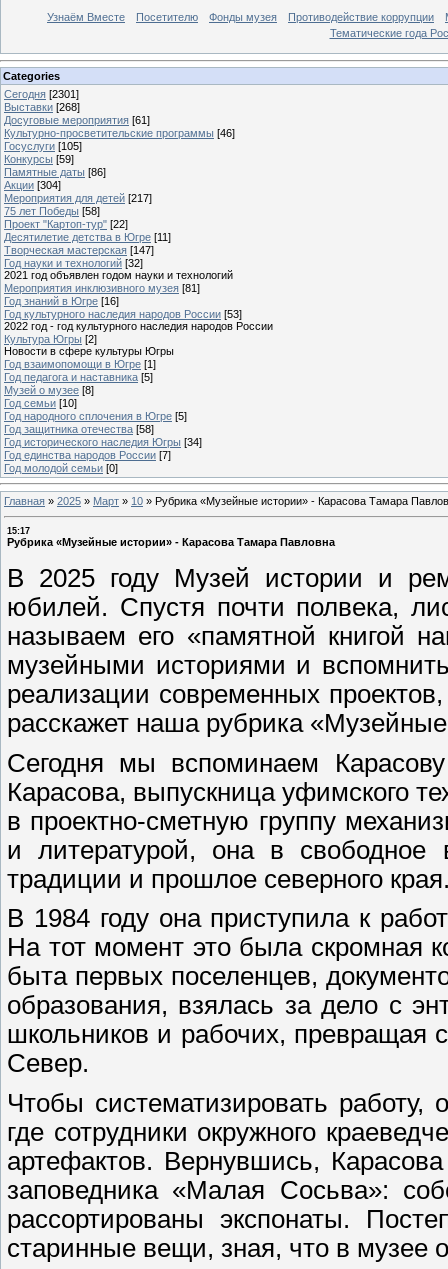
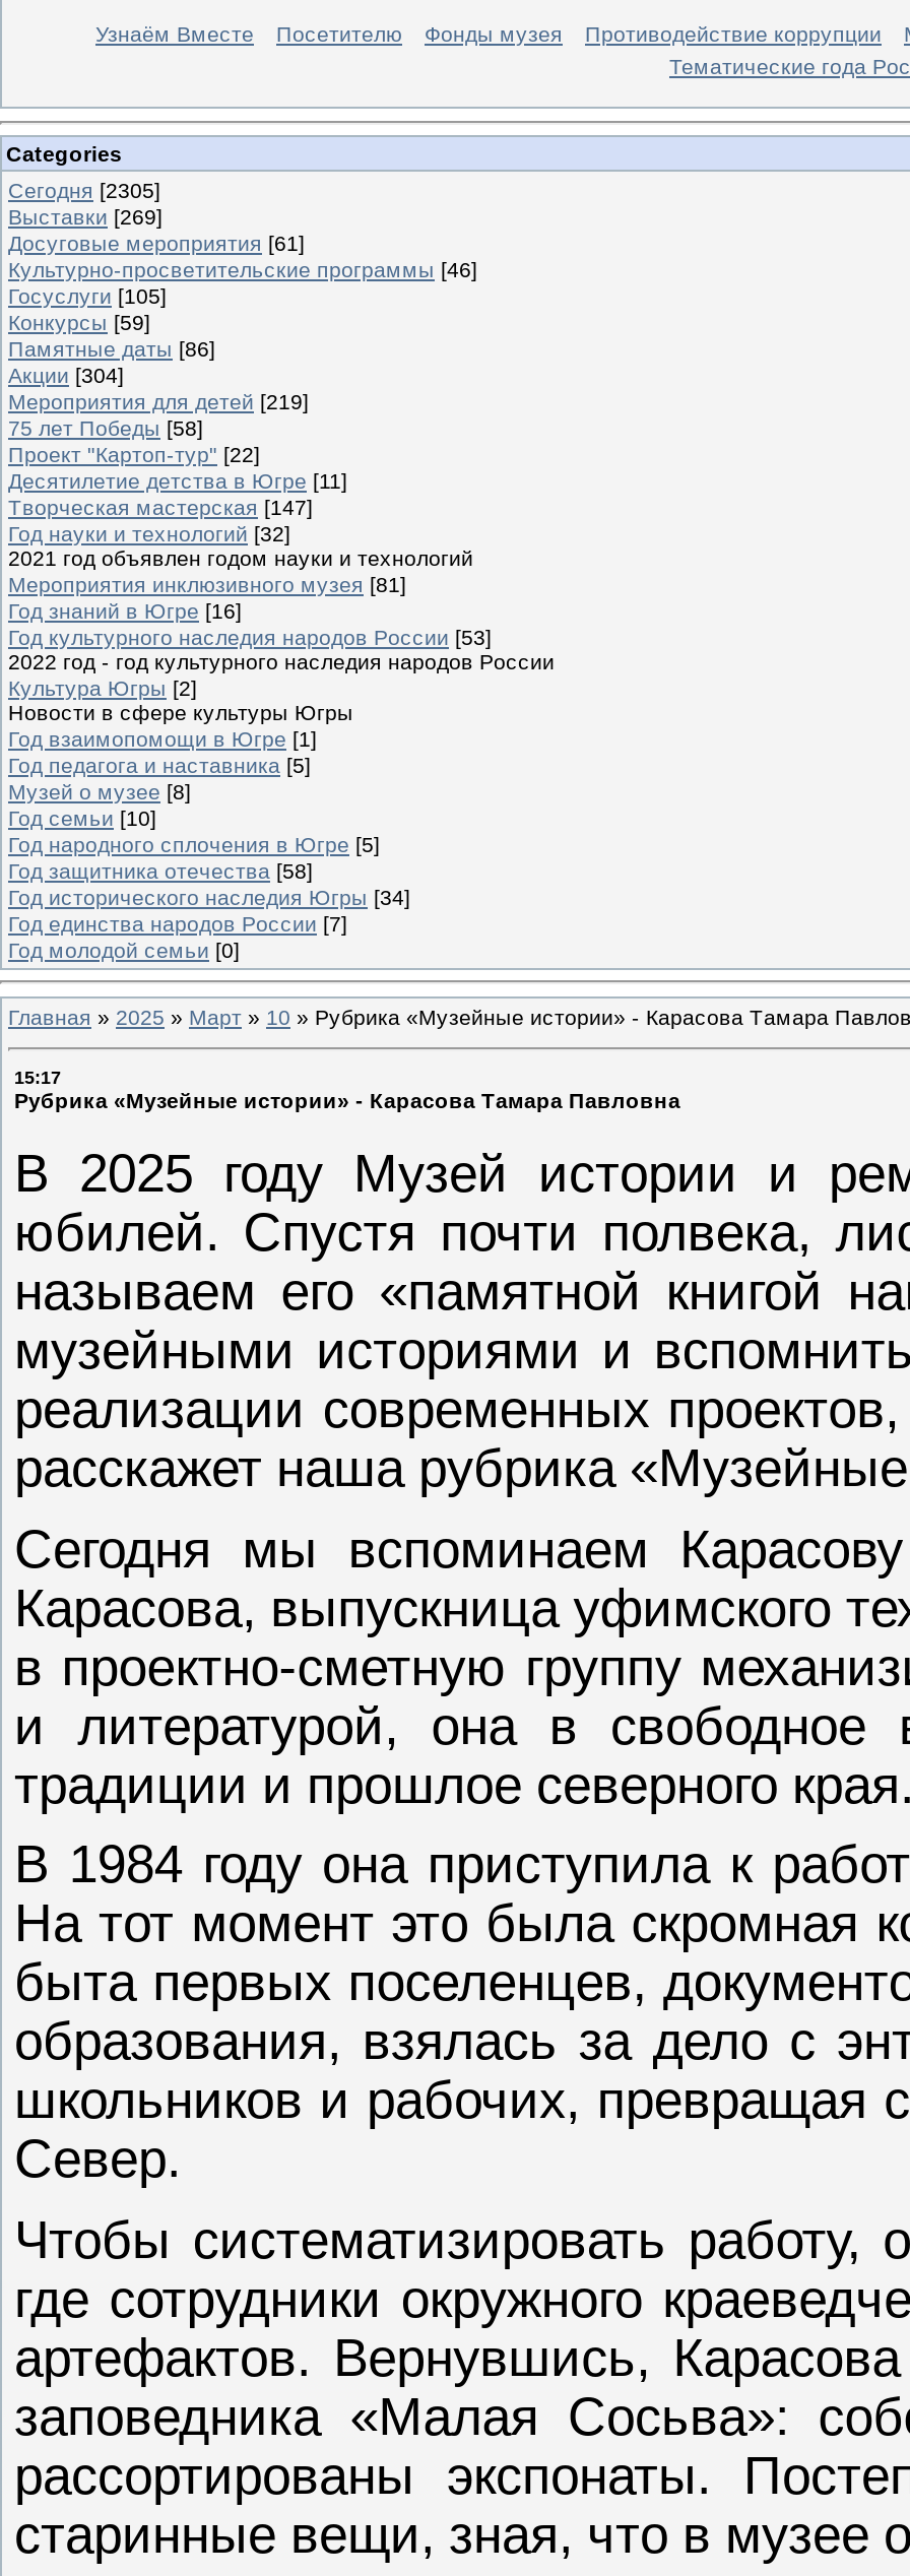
- Сегодня [2301]
+ Сегодня [2305]

- Выставки [268]
+ Выставки [269]

- Мероприятия для детей [217]
+ Мероприятия для детей [219]
